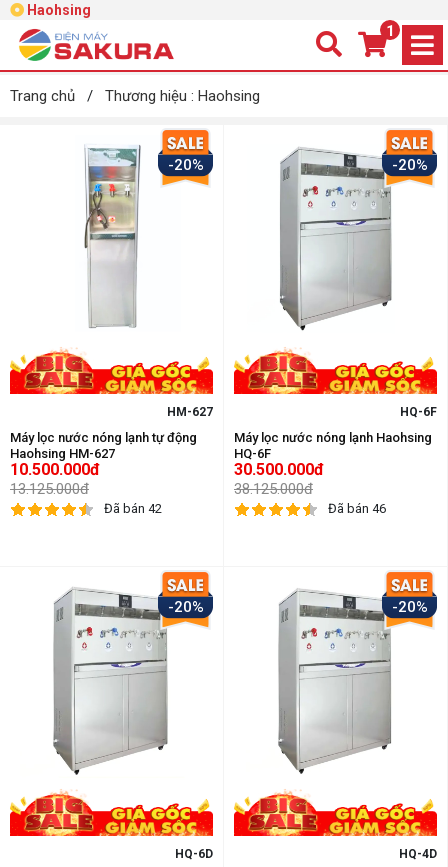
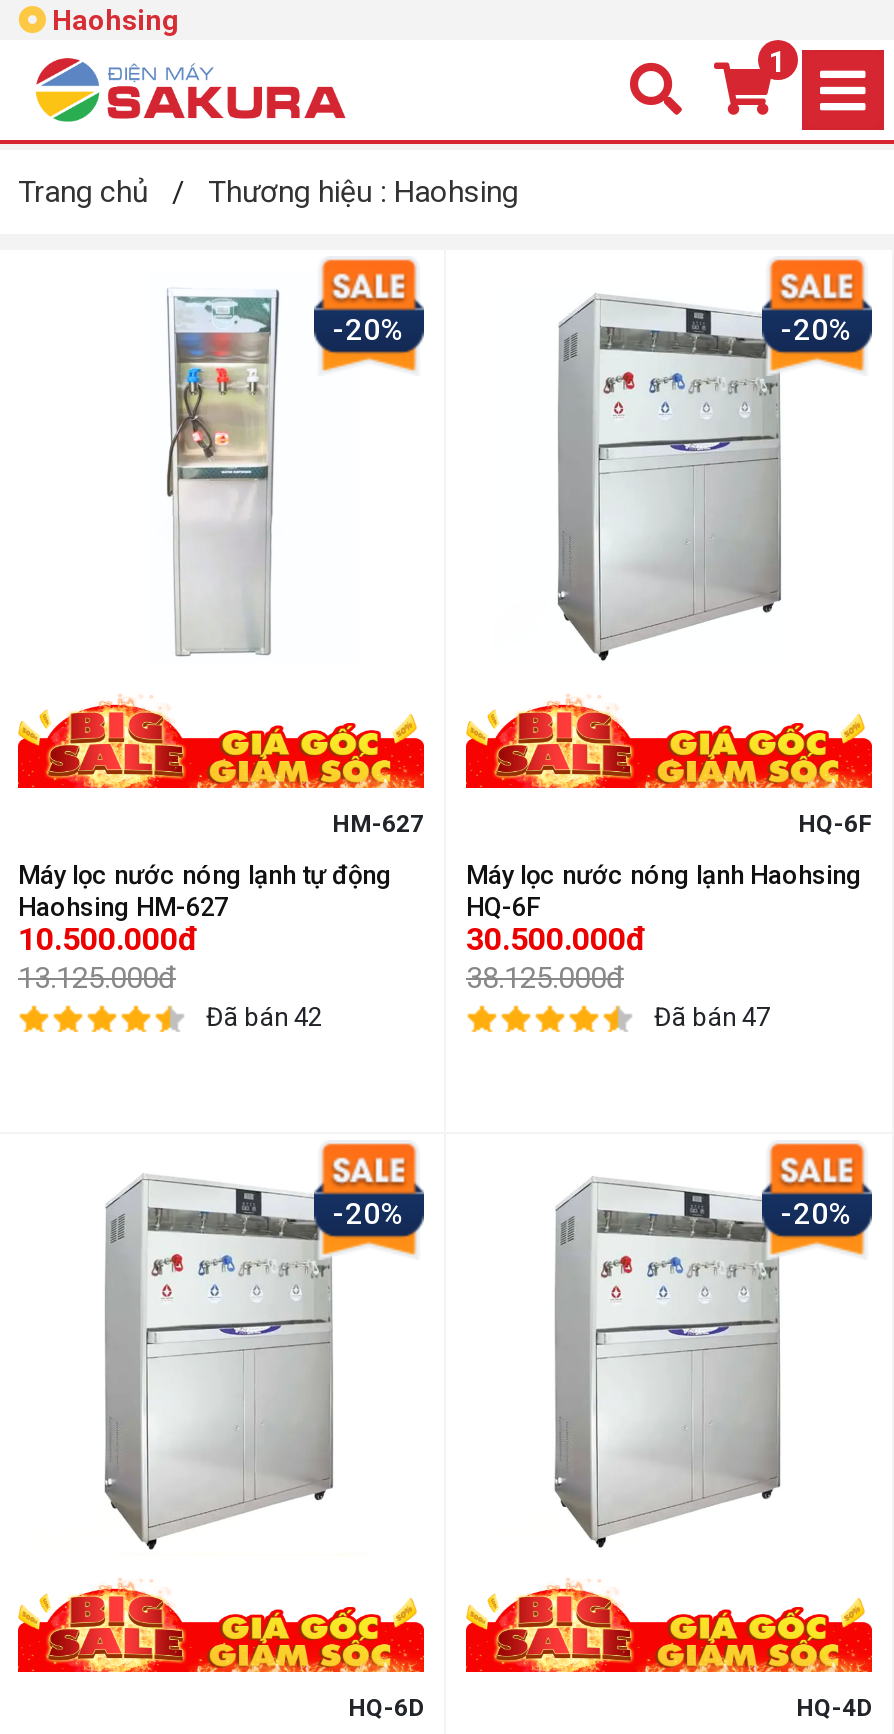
- Đã bán 46
+ Đã bán 47
